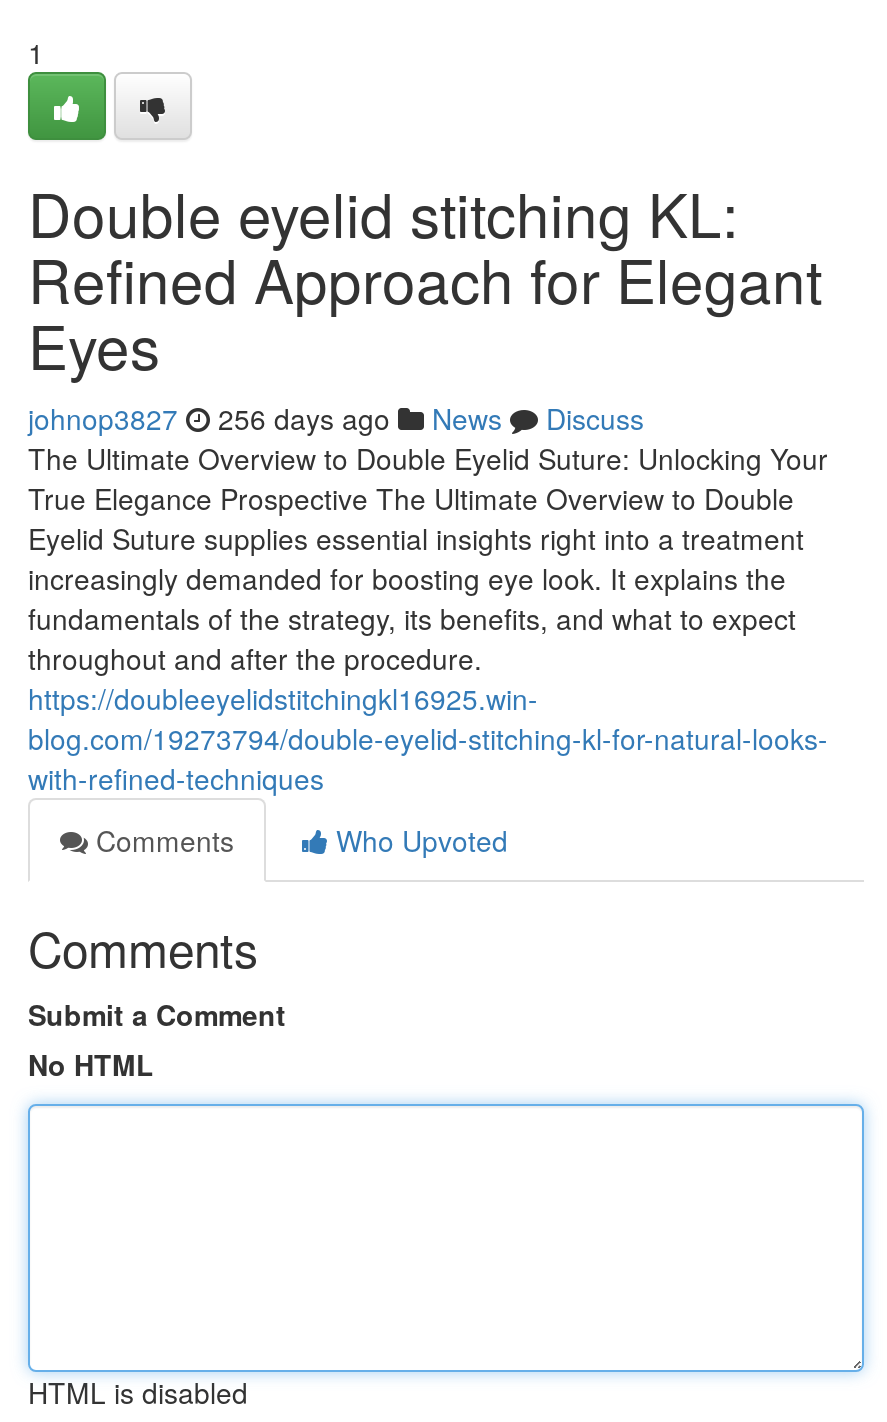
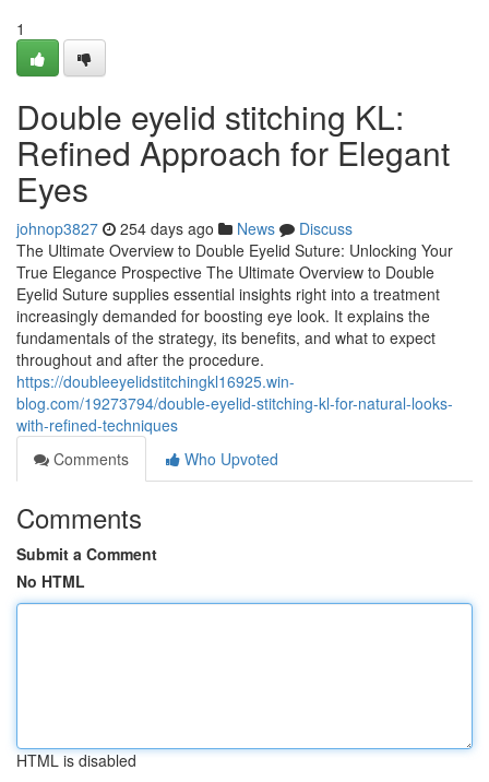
- johnop3827 256 days ago News Discuss
+ johnop3827 254 days ago News Discuss
